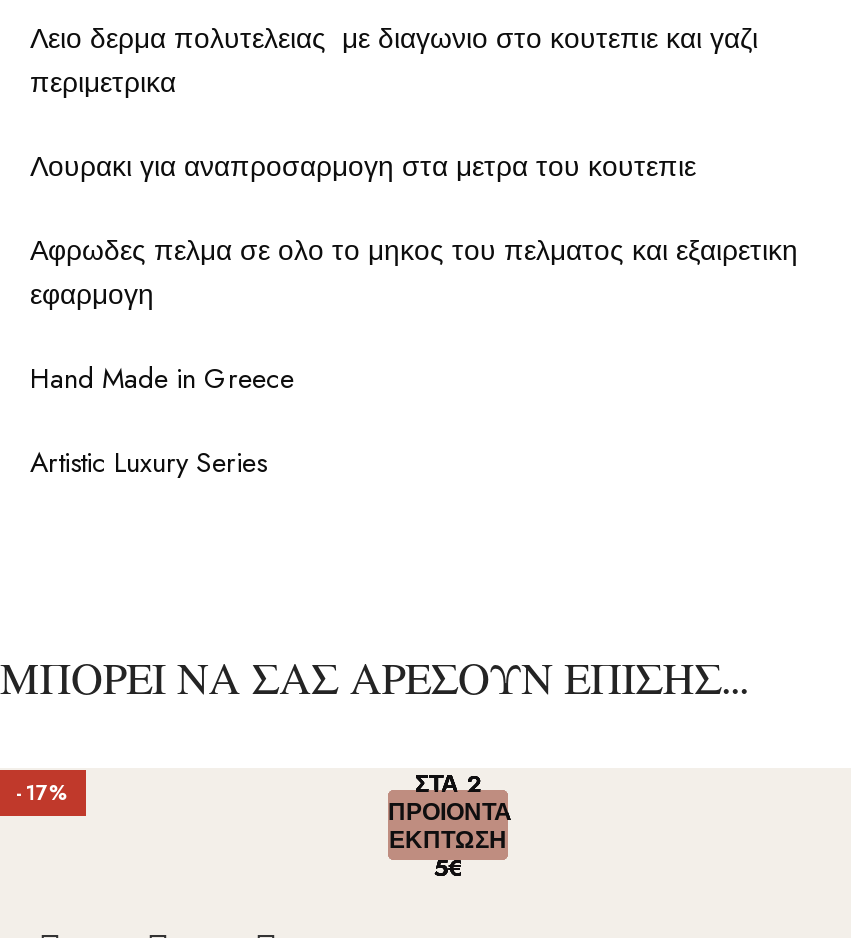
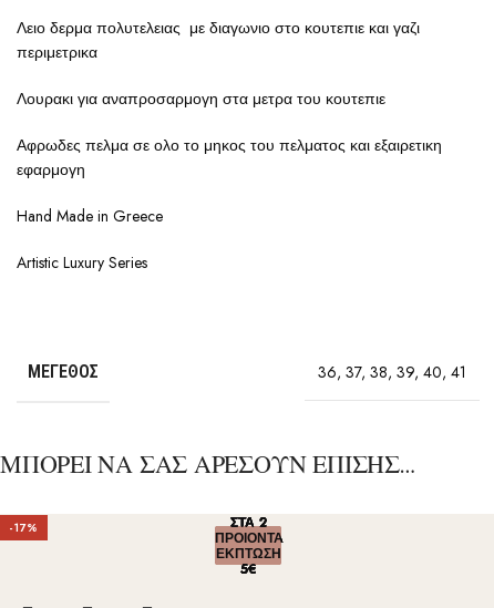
+ ΜΈΓΕΘΟΣ
+ 36, 37, 38, 39, 40, 41
